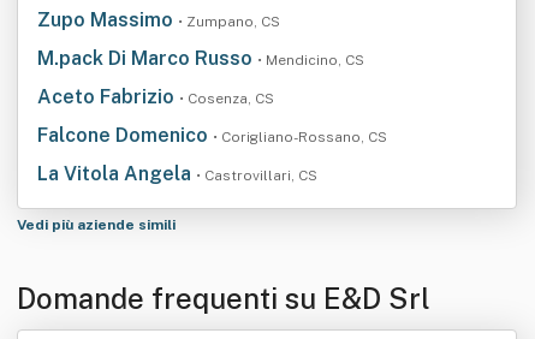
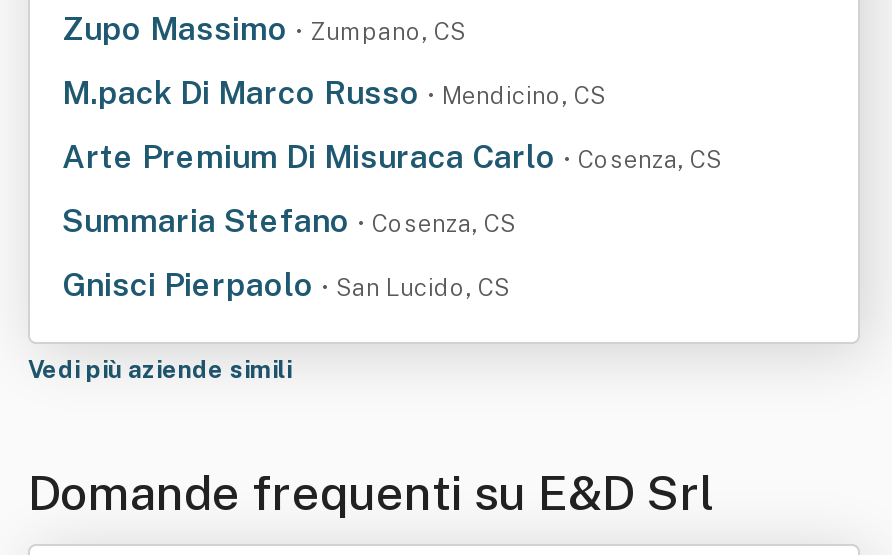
- Aceto Fabrizio • Cosenza, CS
+ Arte Premium Di Misuraca Carlo • Cosenza, CS

- Falcone Domenico • Corigliano-Rossano, CS
+ Summaria Stefano • Cosenza, CS

- La Vitola Angela • Castrovillari, CS
+ Gnisci Pierpaolo • San Lucido, CS
